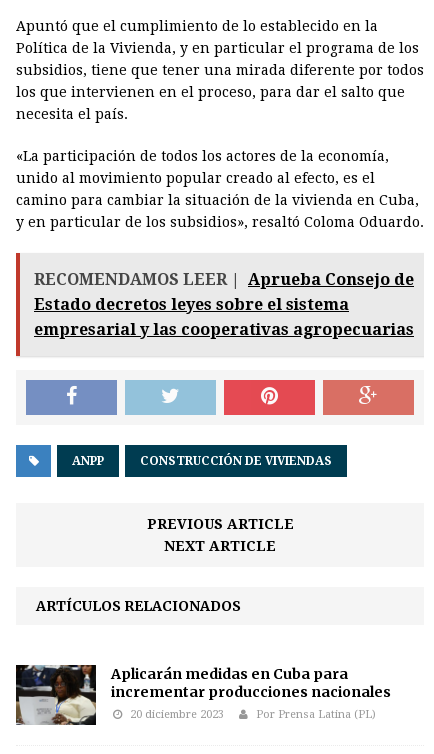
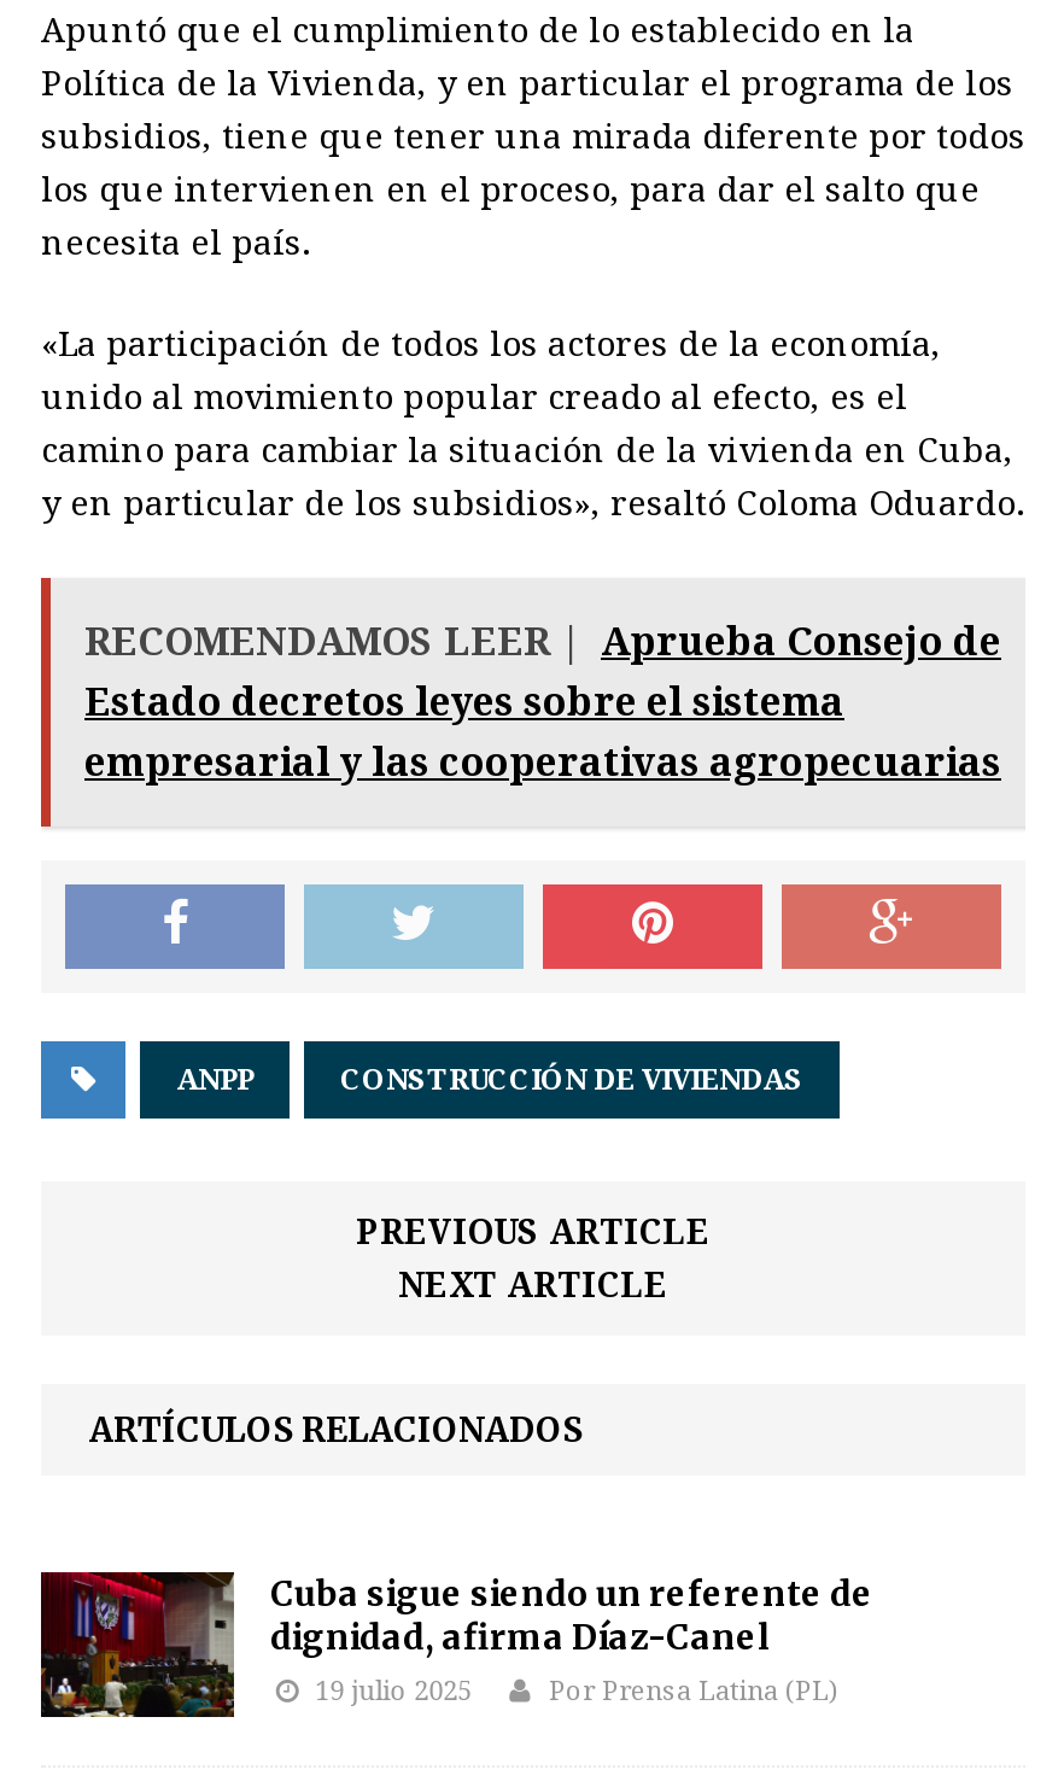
- [image]
- Aplicarán medidas en Cuba para
- incrementar producciones nacionales
- 20 diciembre 2023
+ [image]
+ Cuba sigue siendo un referente de
+ dignidad, afirma Díaz-Canel
+ 19 julio 2025
